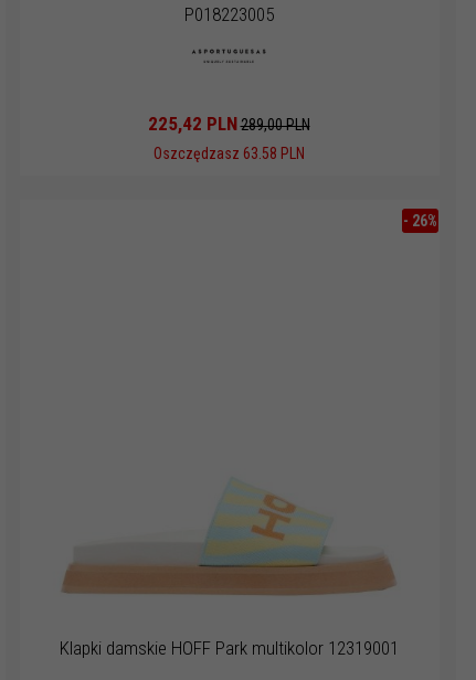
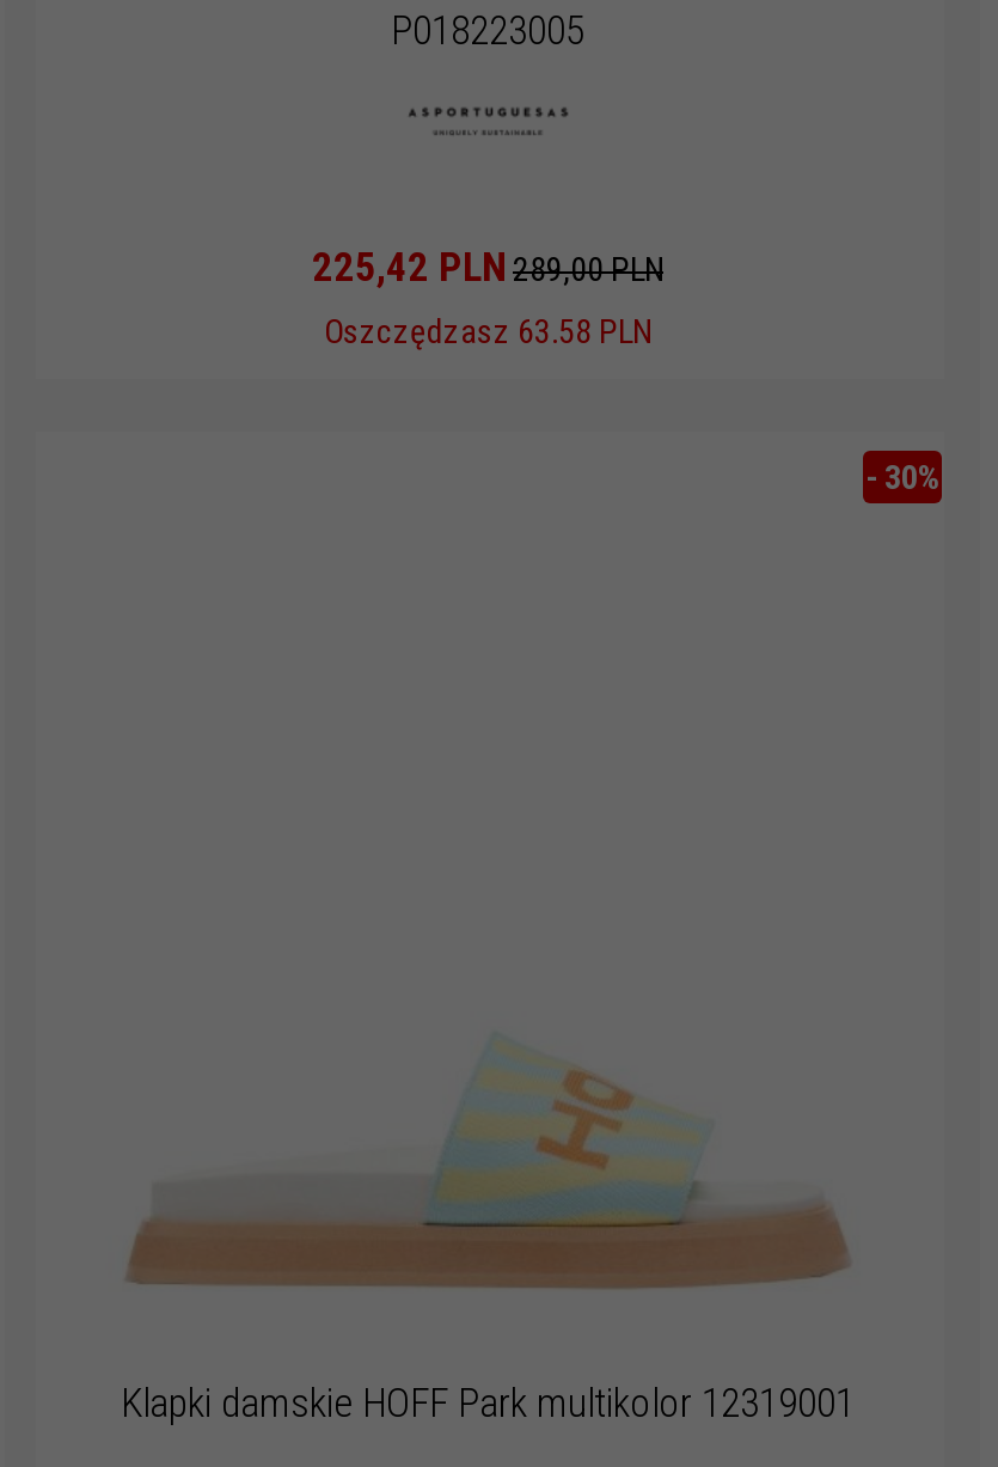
- - 26%
+ - 30%
